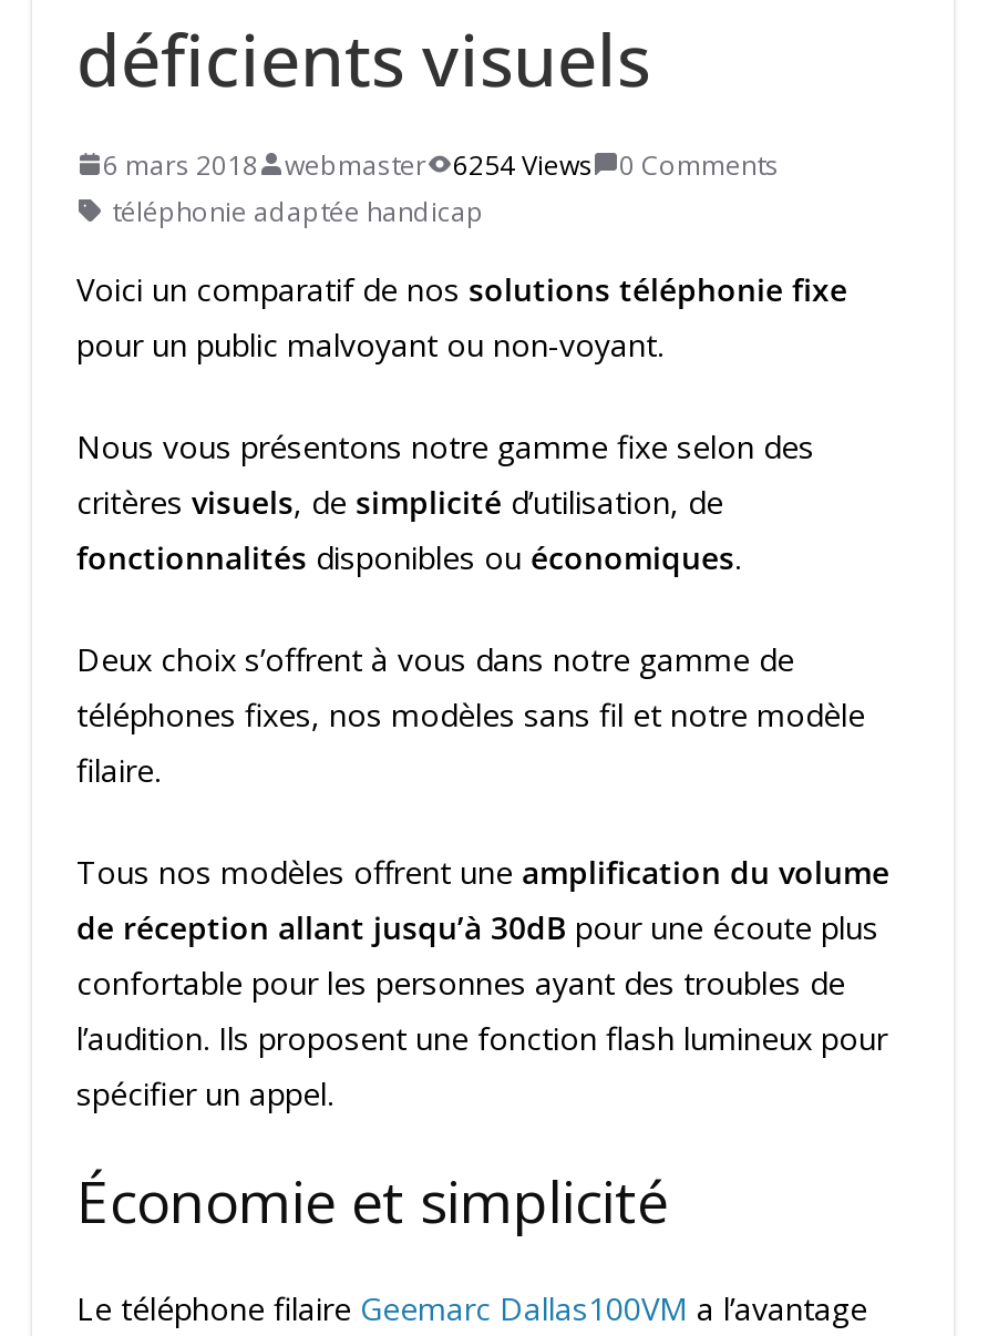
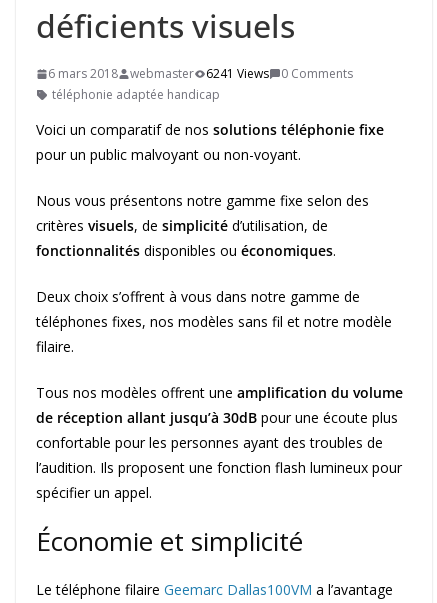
- 6 mars 2018 webmaster 6254 Views 0 Comments
+ 6 mars 2018 webmaster 6241 Views 0 Comments
